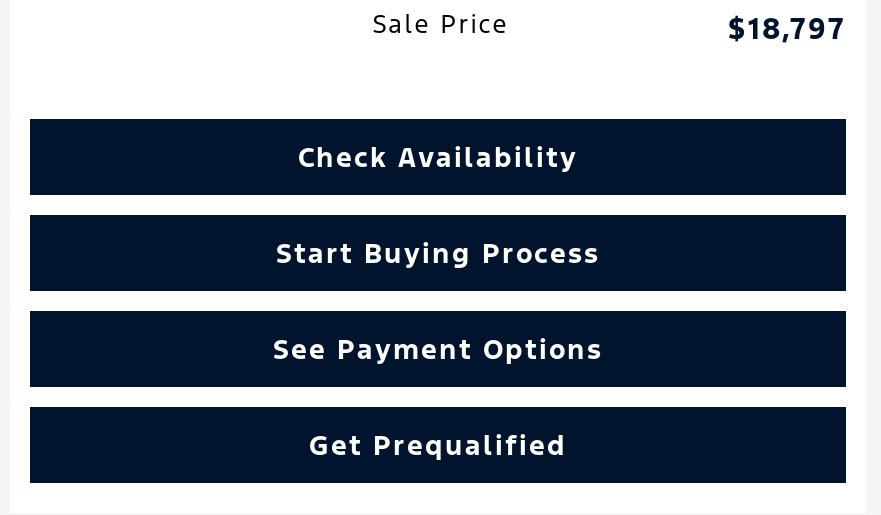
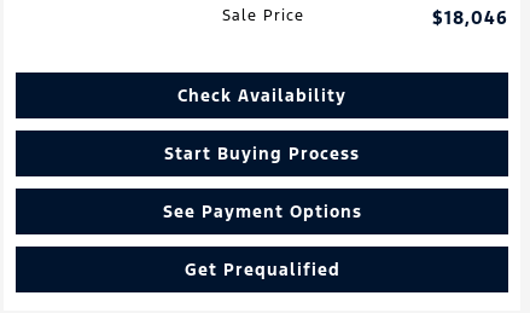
- $18,797
+ $18,046
